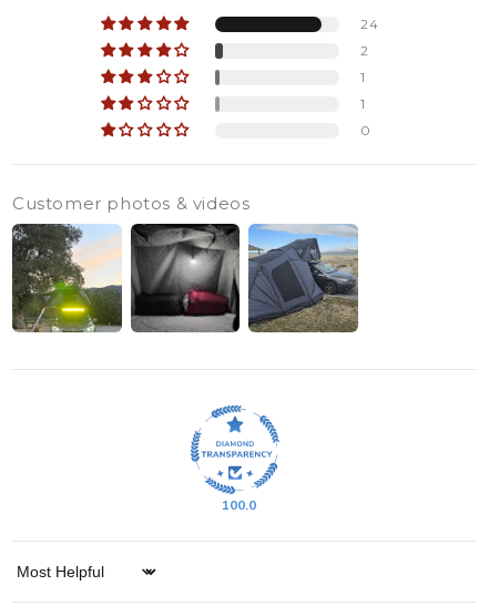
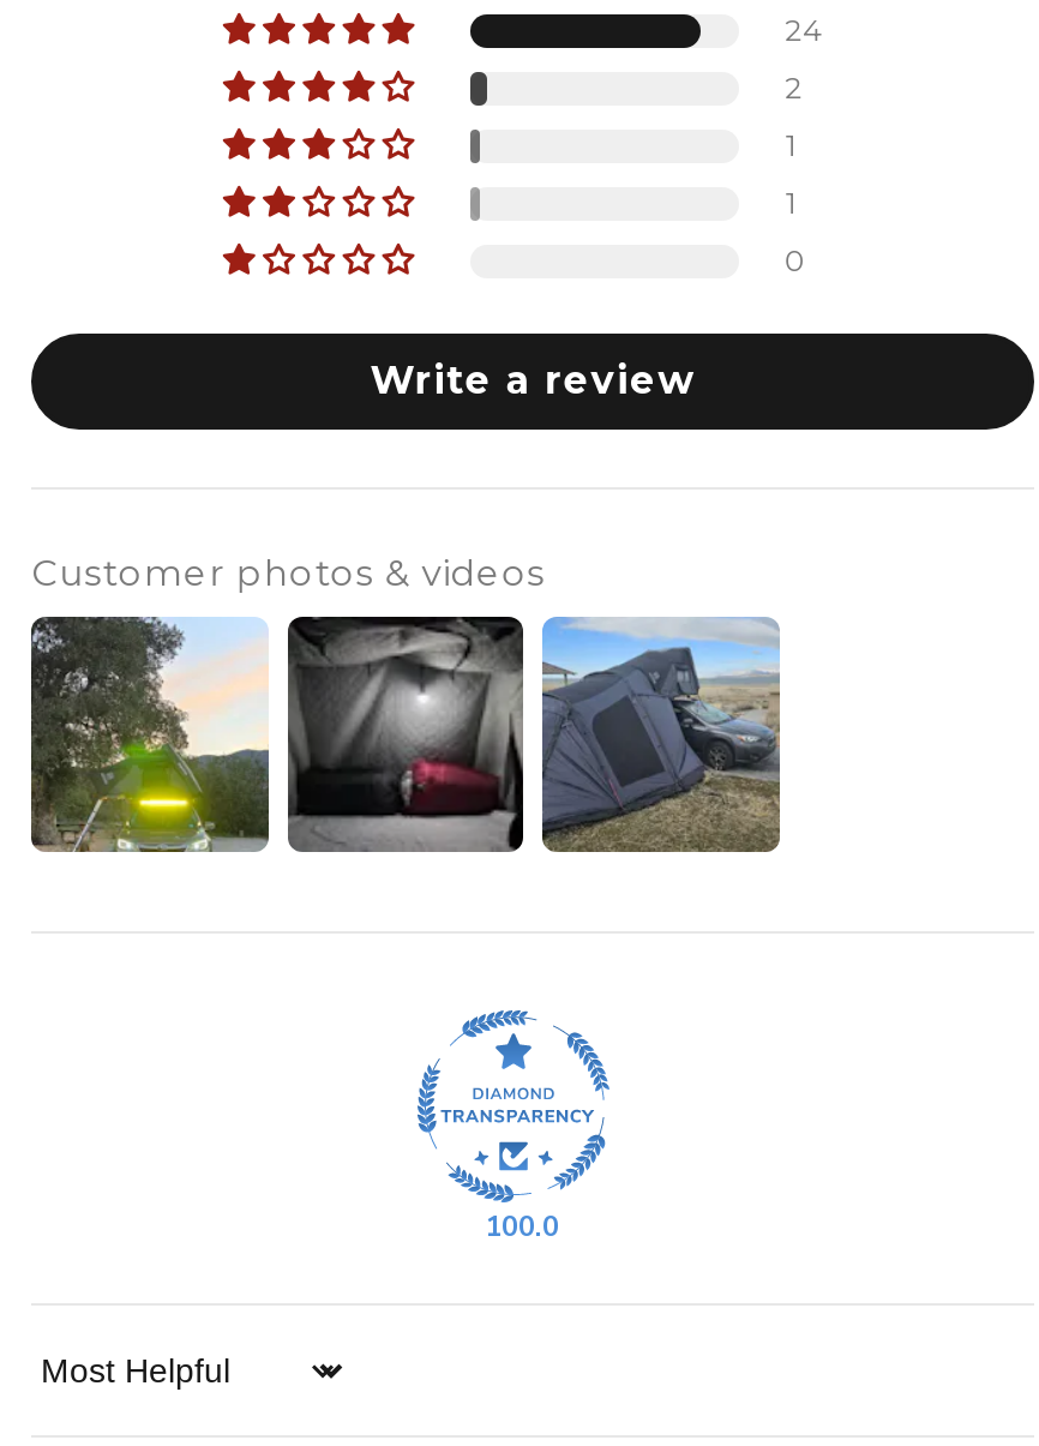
+ Write a review
